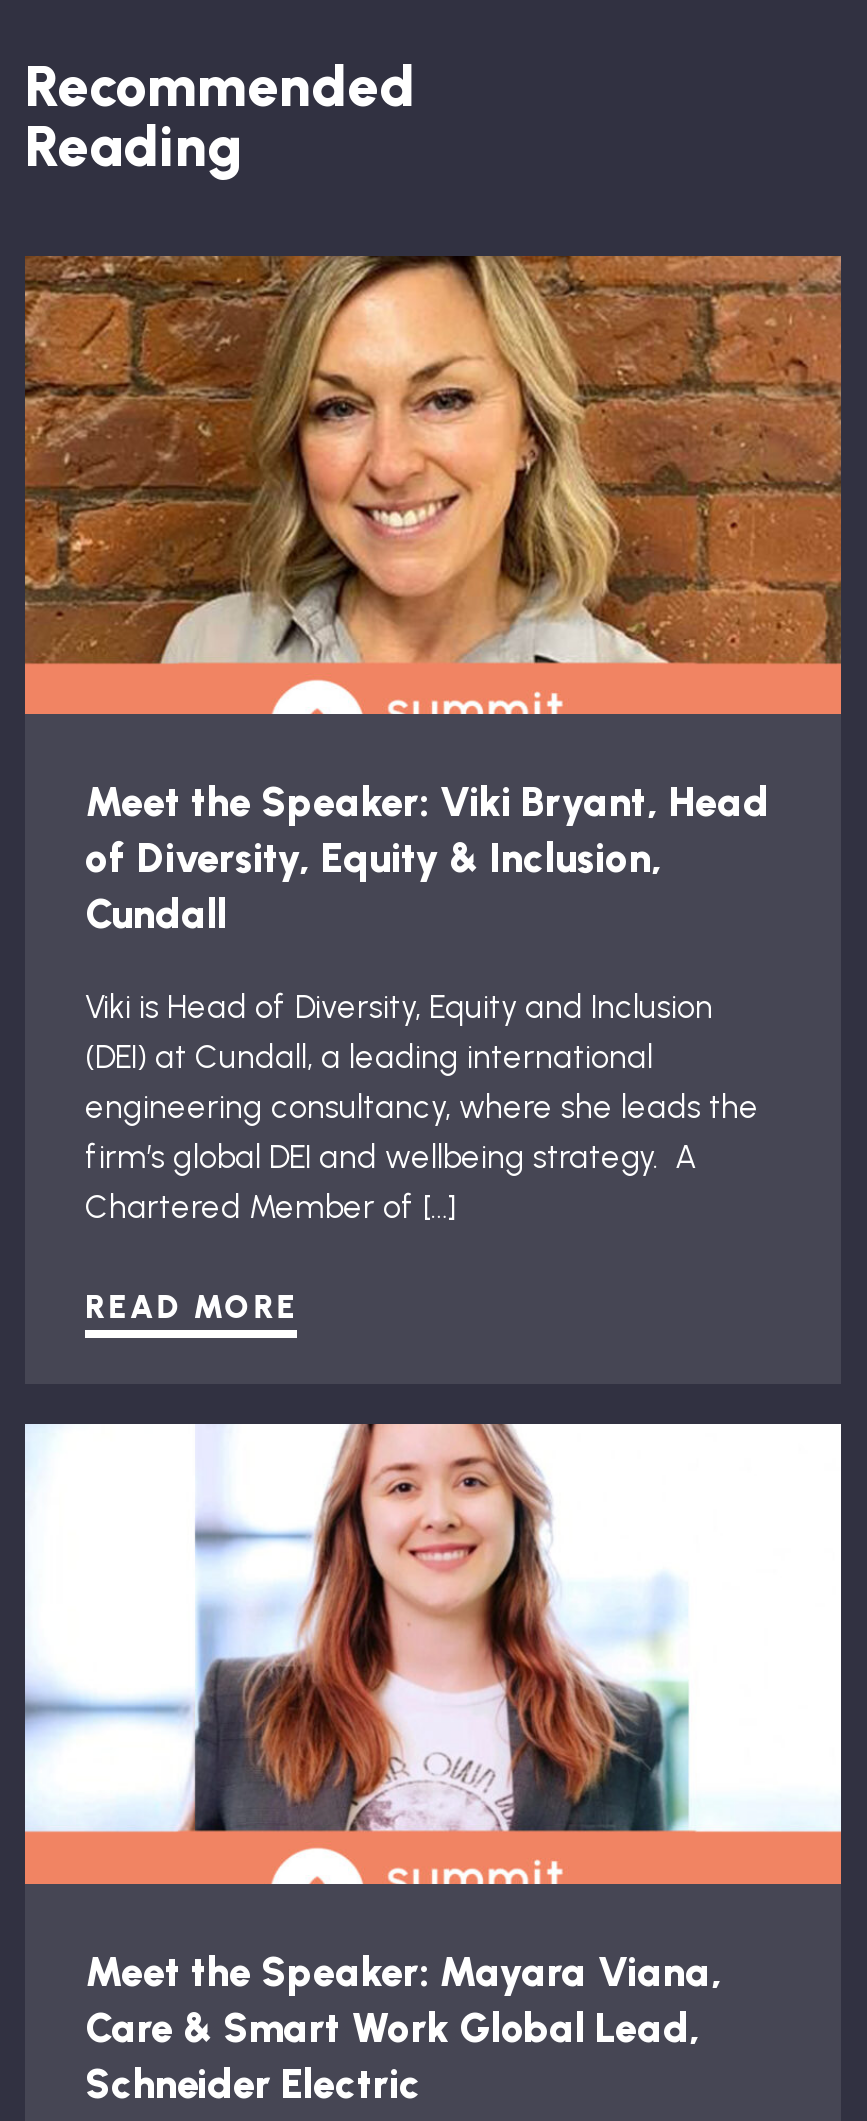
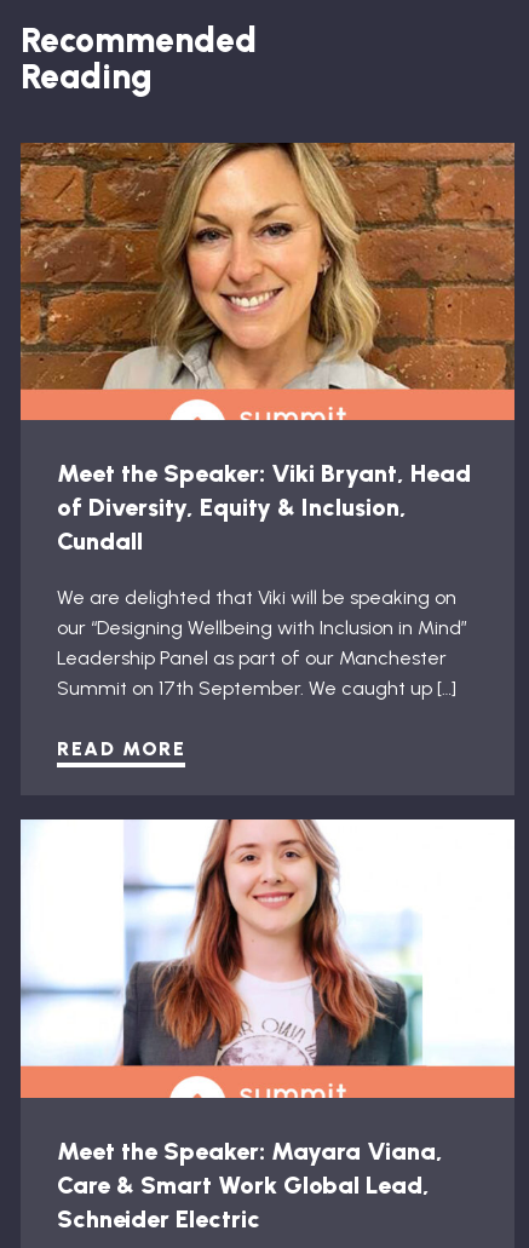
- Viki is Head of Diversity, Equity and Inclusion
- (DEI) at Cundall, a leading international
- engineering consultancy, where she leads the
- firm’s global DEI and wellbeing strategy. A
- Chartered Member of […]
+ We are delighted that Viki will be speaking on
+ our “Designing Wellbeing with Inclusion in Mind”
+ Leadership Panel as part of our Manchester
+ Summit on 17th September. We caught up […]
